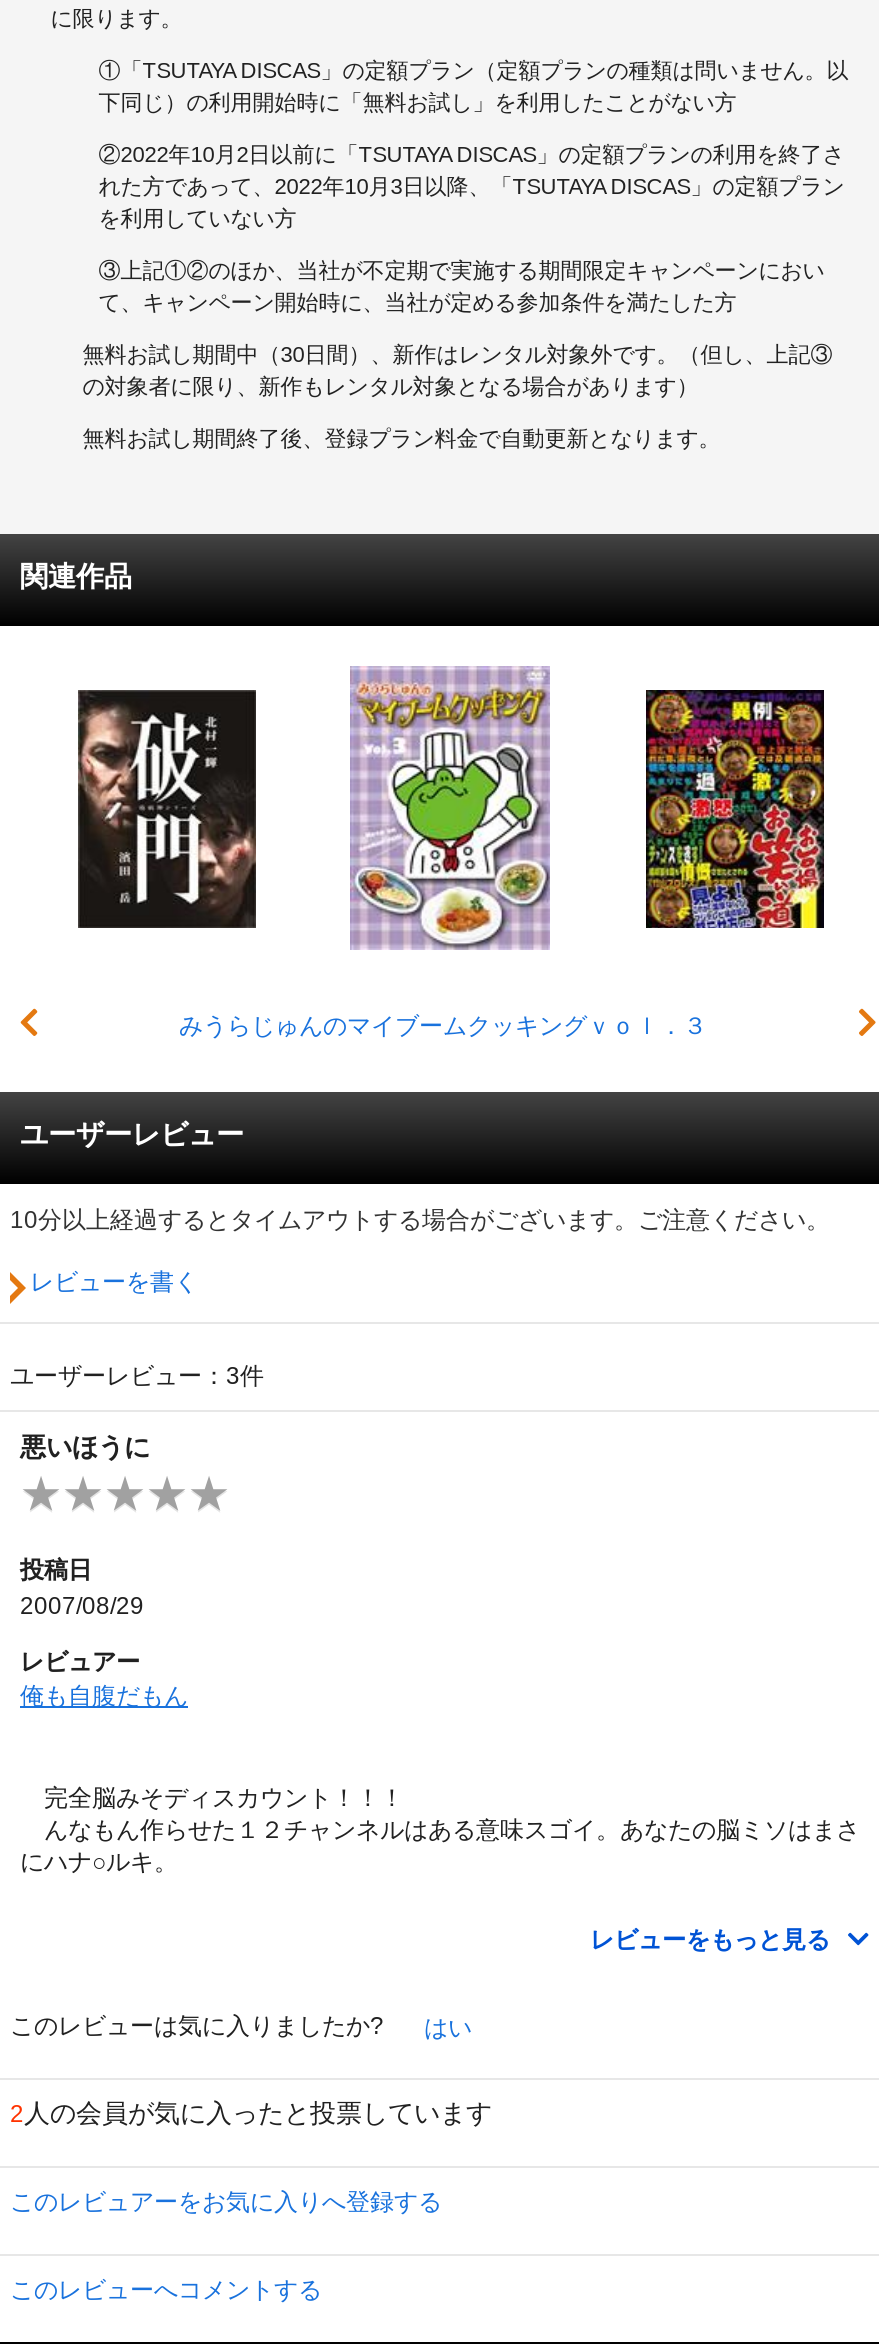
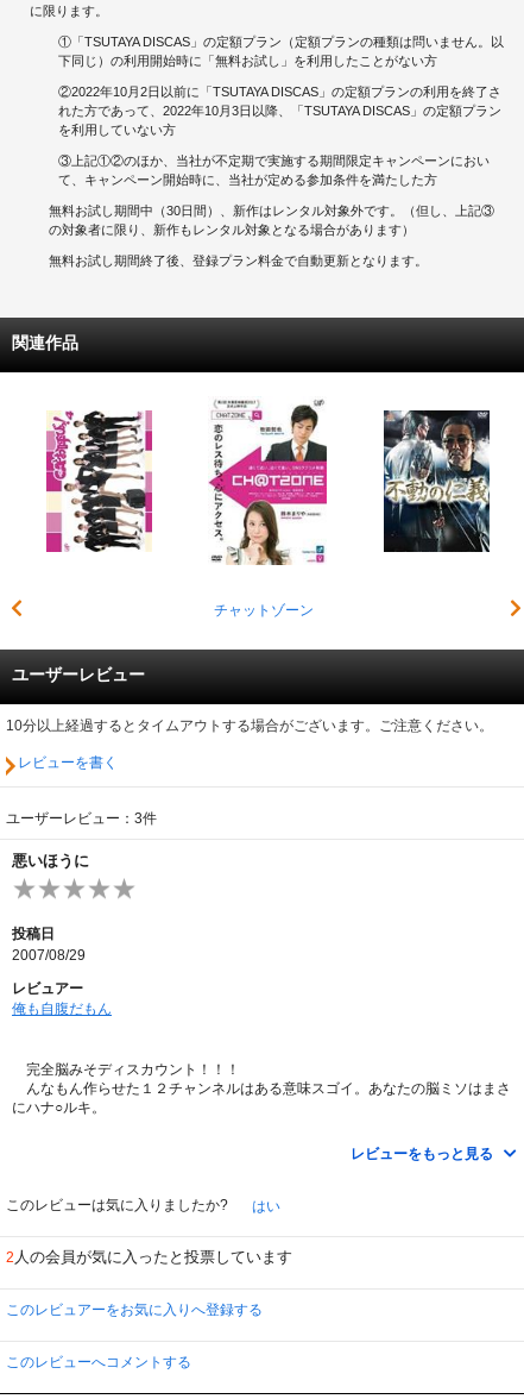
- [image]
- みうらじゅんのマイブームクッキングｖｏｌ．３
+ [image]
+ チャットゾーン

- [image]
+ [image]

- [image]
+ [image]
